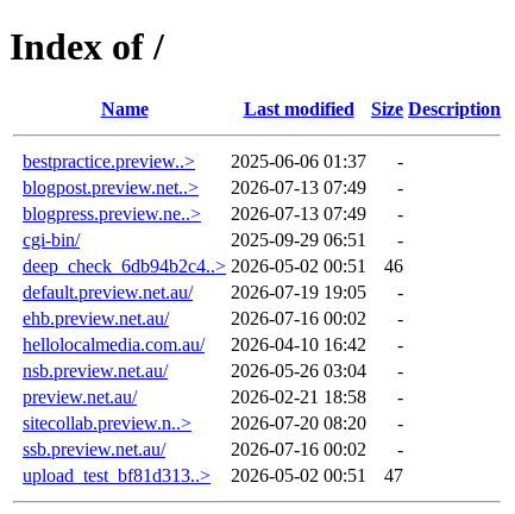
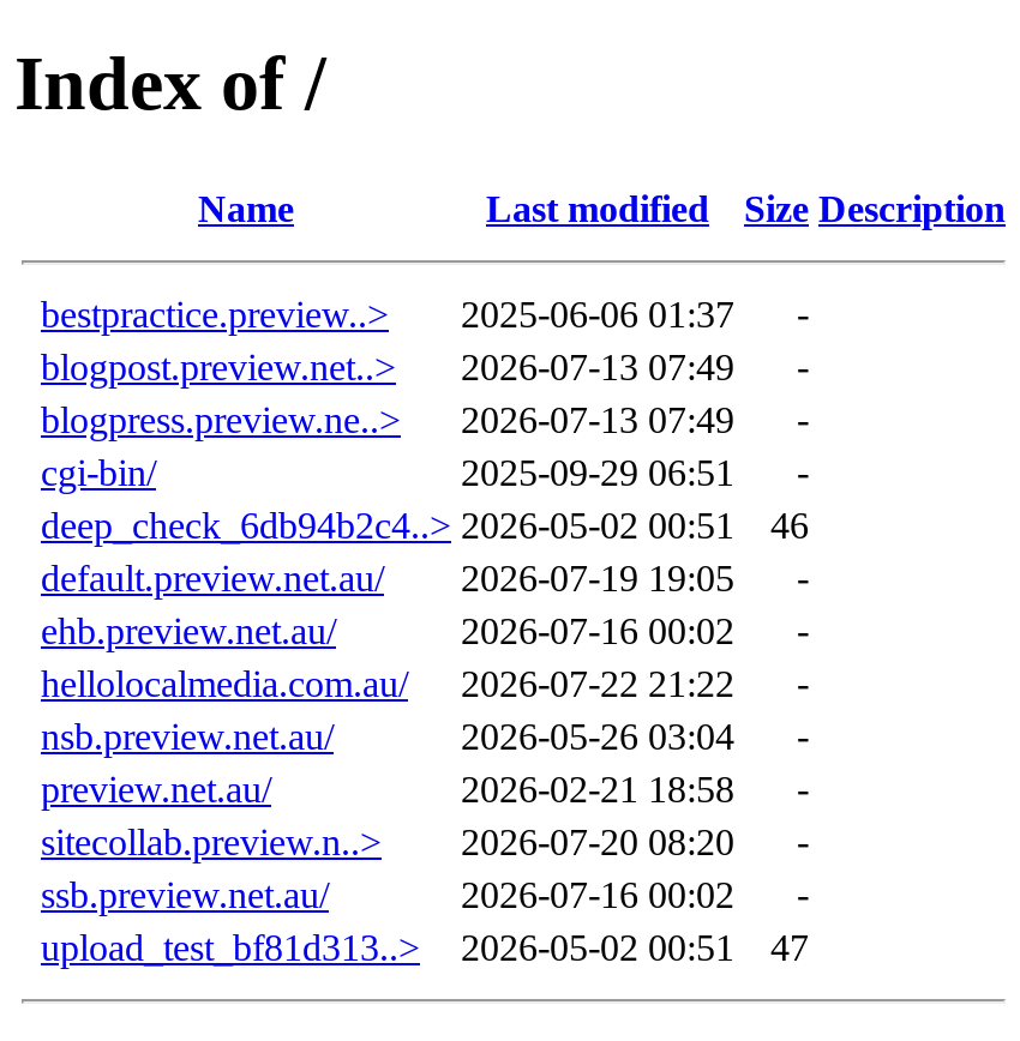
- 2026-04-10 16:42
+ 2026-07-22 21:22
